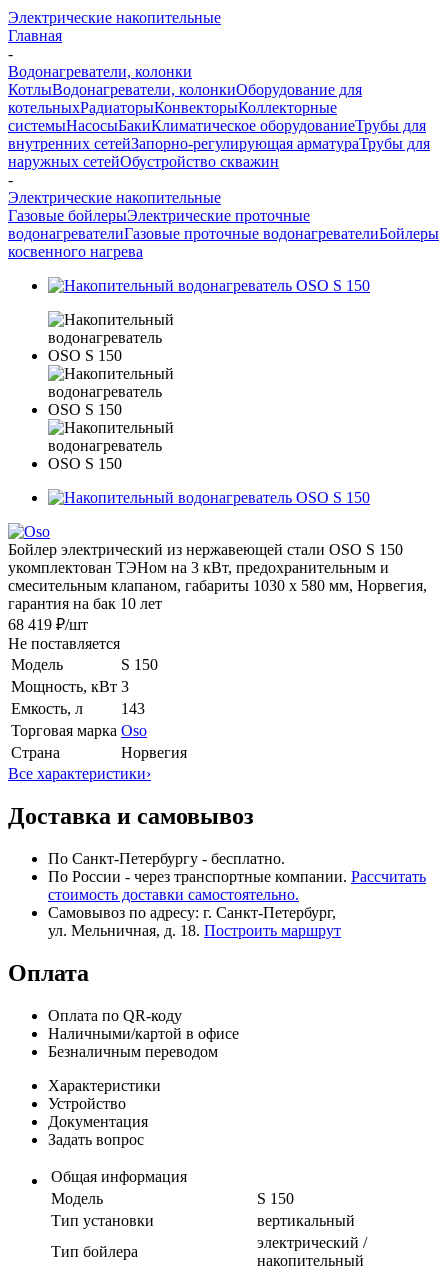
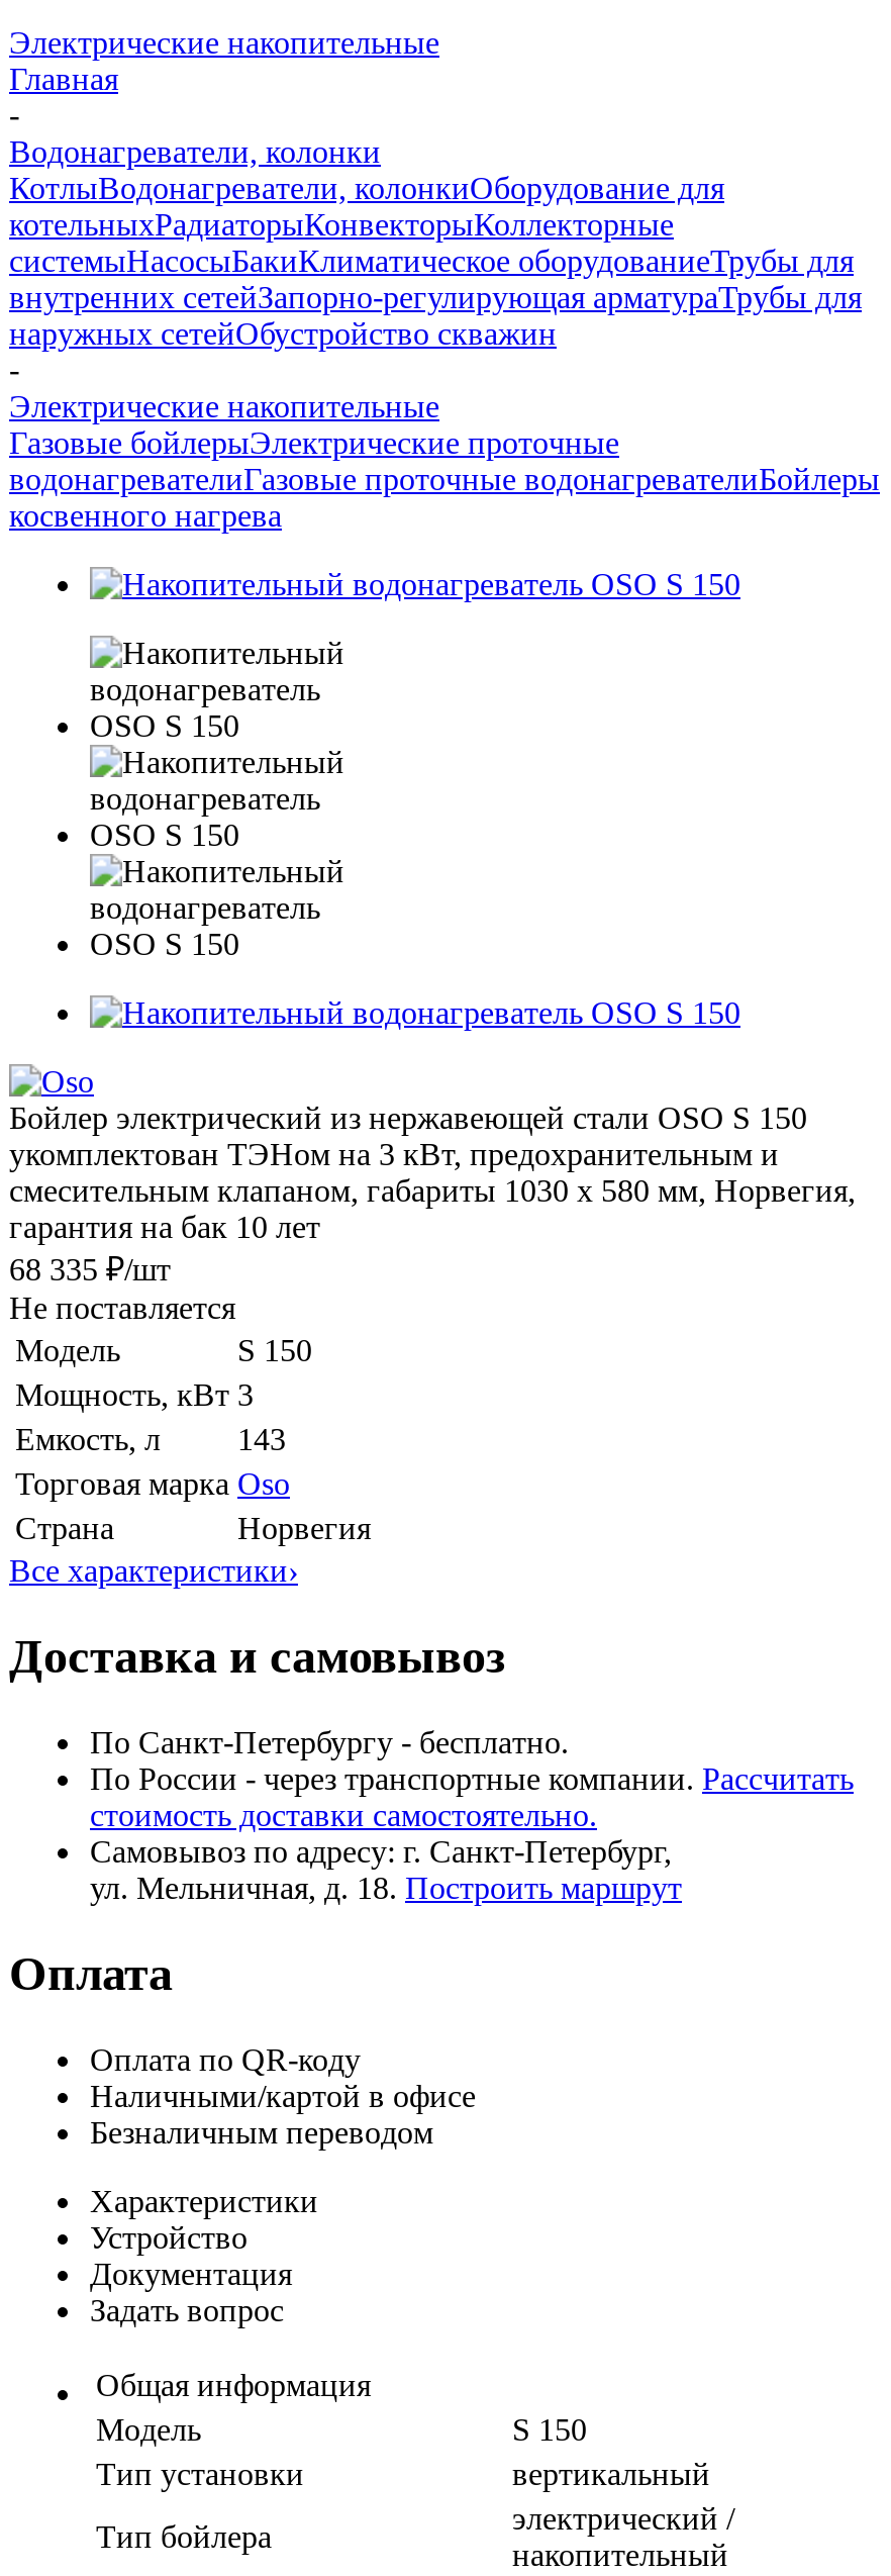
- 68 419 ₽/шт
+ 68 335 ₽/шт
